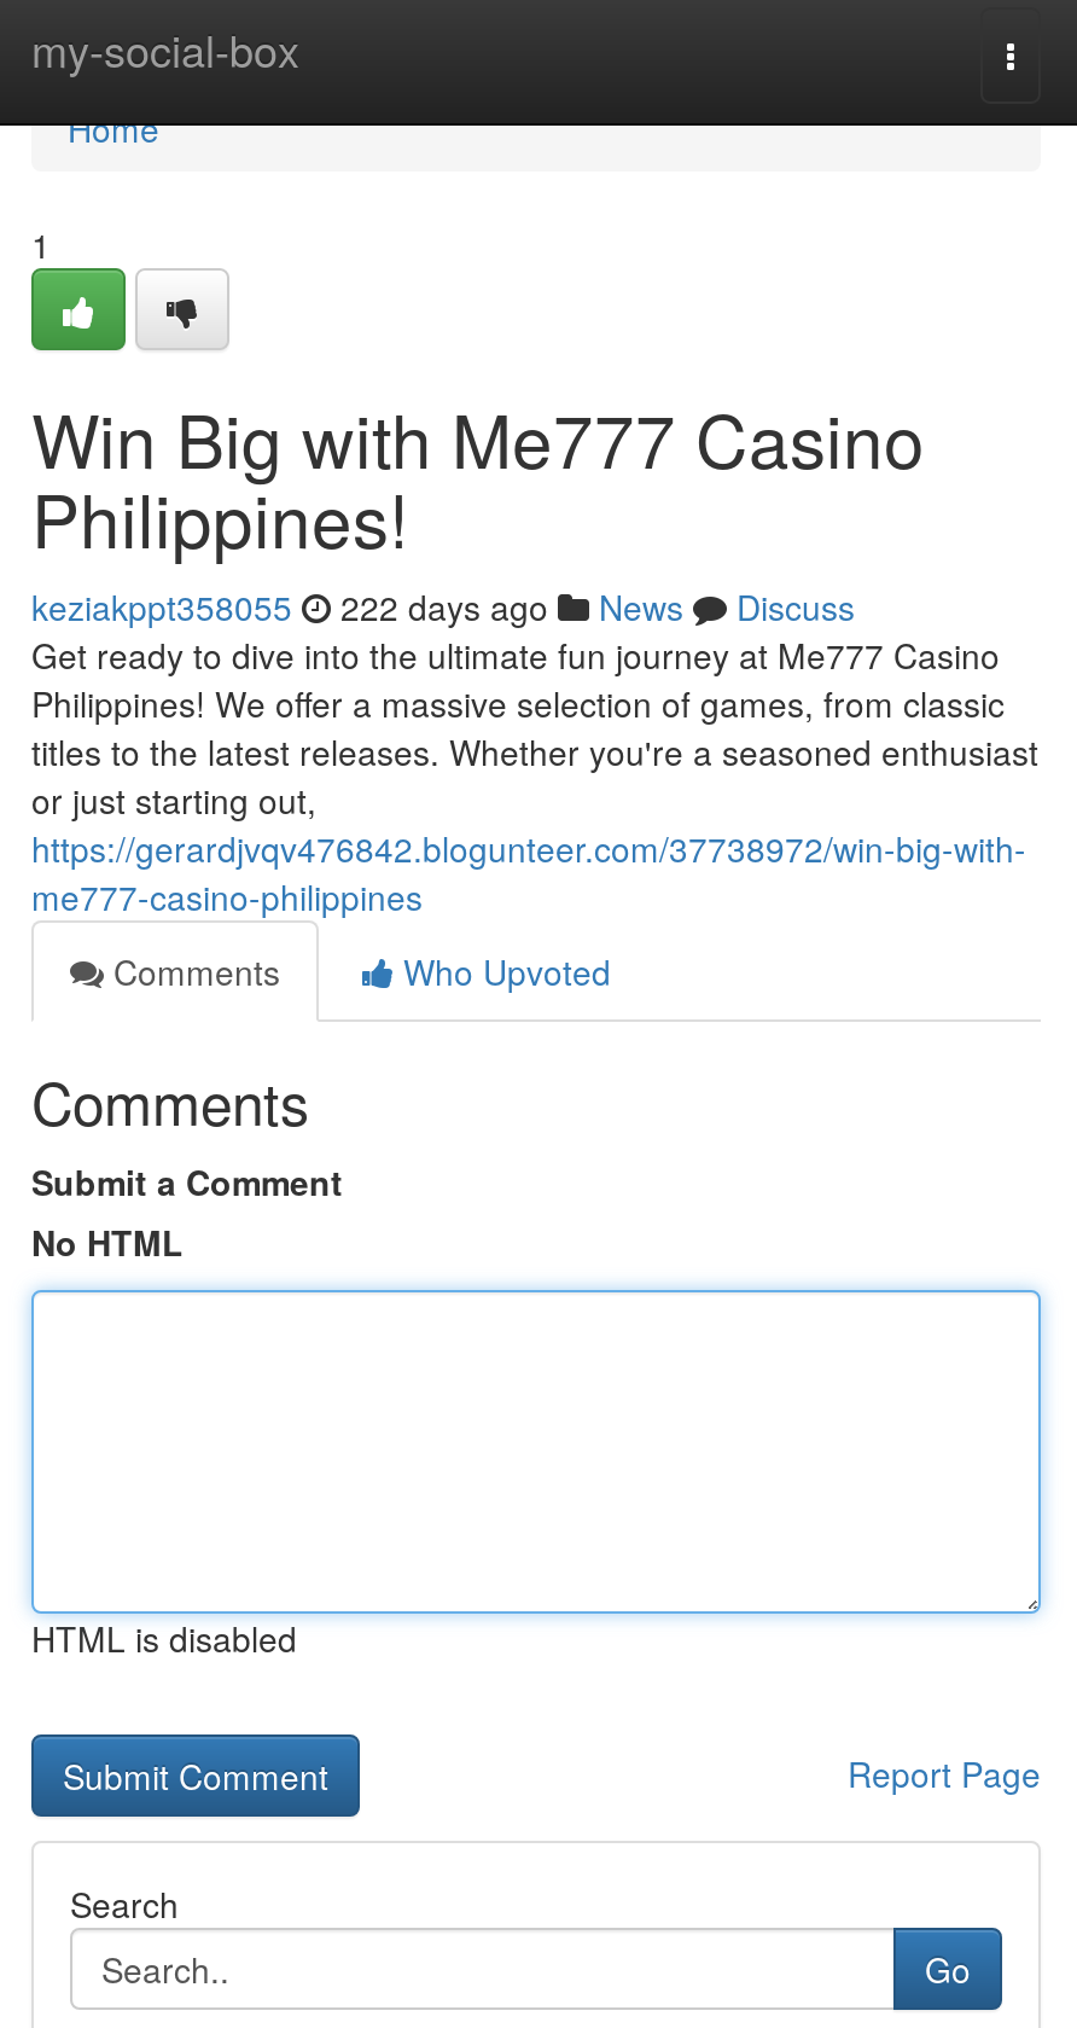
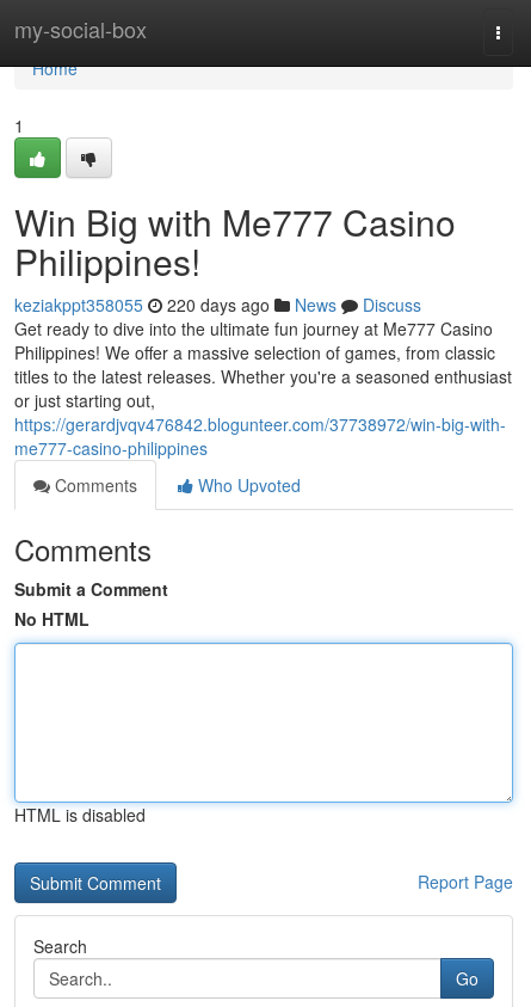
- keziakppt358055 222 days ago News Discuss
+ keziakppt358055 220 days ago News Discuss
